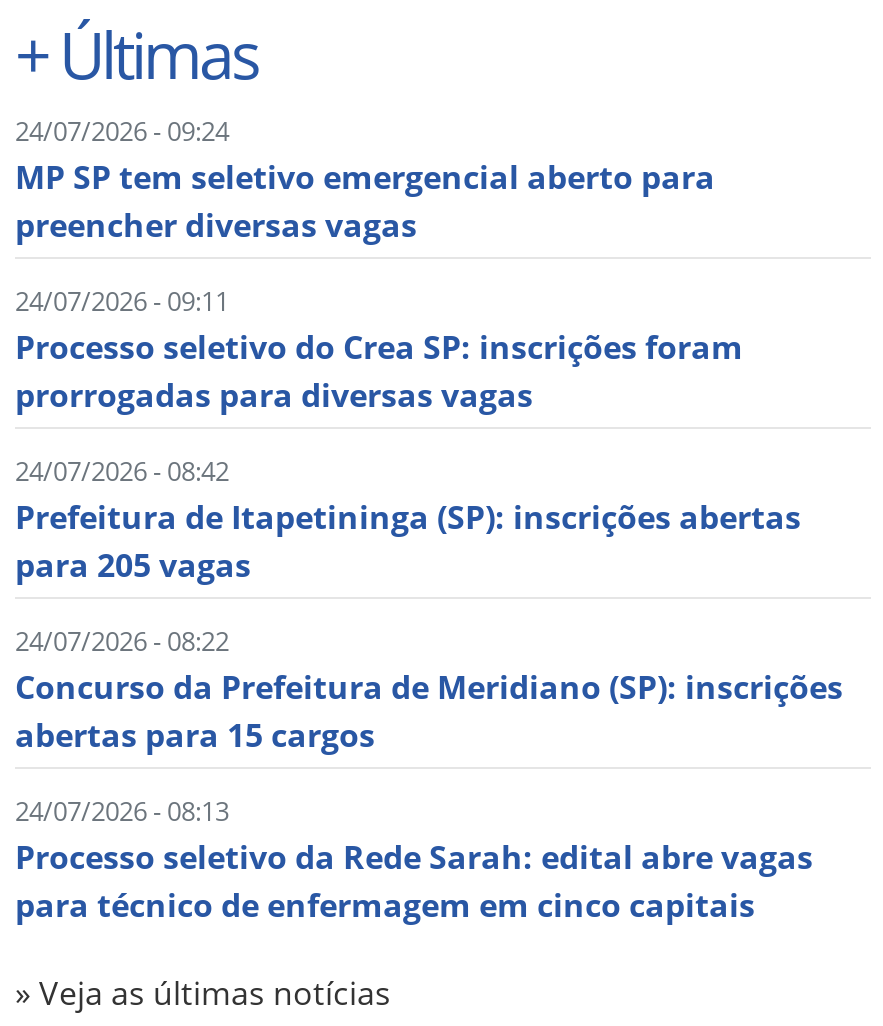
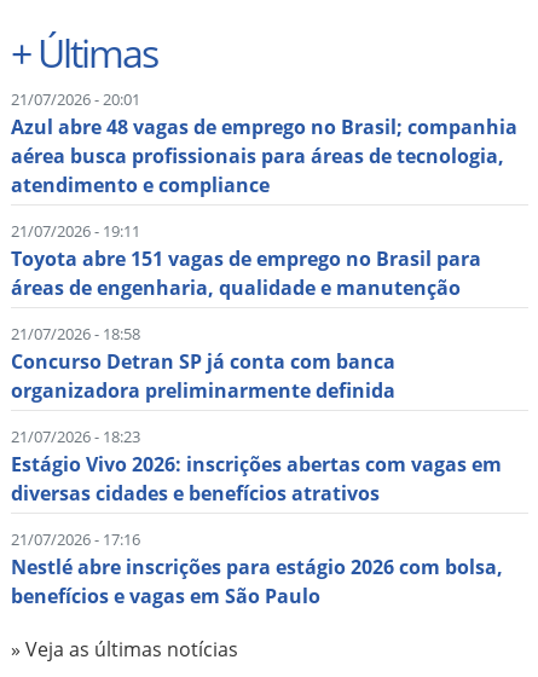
- 24/07/2026 - 09:24
- MP SP tem seletivo emergencial aberto para
- preencher diversas vagas
+ 21/07/2026 - 20:01
+ Azul abre 48 vagas de emprego no Brasil; companhia
+ aérea busca profissionais para áreas de tecnologia,
+ atendimento e compliance

- 24/07/2026 - 09:11
- Processo seletivo do Crea SP: inscrições foram
- prorrogadas para diversas vagas
+ 21/07/2026 - 19:11
+ Toyota abre 151 vagas de emprego no Brasil para
+ áreas de engenharia, qualidade e manutenção

- 24/07/2026 - 08:42
- Prefeitura de Itapetininga (SP): inscrições abertas
- para 205 vagas
+ 21/07/2026 - 18:58
+ Concurso Detran SP já conta com banca
+ organizadora preliminarmente definida

- 24/07/2026 - 08:22
- Concurso da Prefeitura de Meridiano (SP): inscrições
- abertas para 15 cargos
+ 21/07/2026 - 18:23
+ Estágio Vivo 2026: inscrições abertas com vagas em
+ diversas cidades e benefícios atrativos

- 24/07/2026 - 08:13
- Processo seletivo da Rede Sarah: edital abre vagas
- para técnico de enfermagem em cinco capitais
+ 21/07/2026 - 17:16
+ Nestlé abre inscrições para estágio 2026 com bolsa,
+ benefícios e vagas em São Paulo
